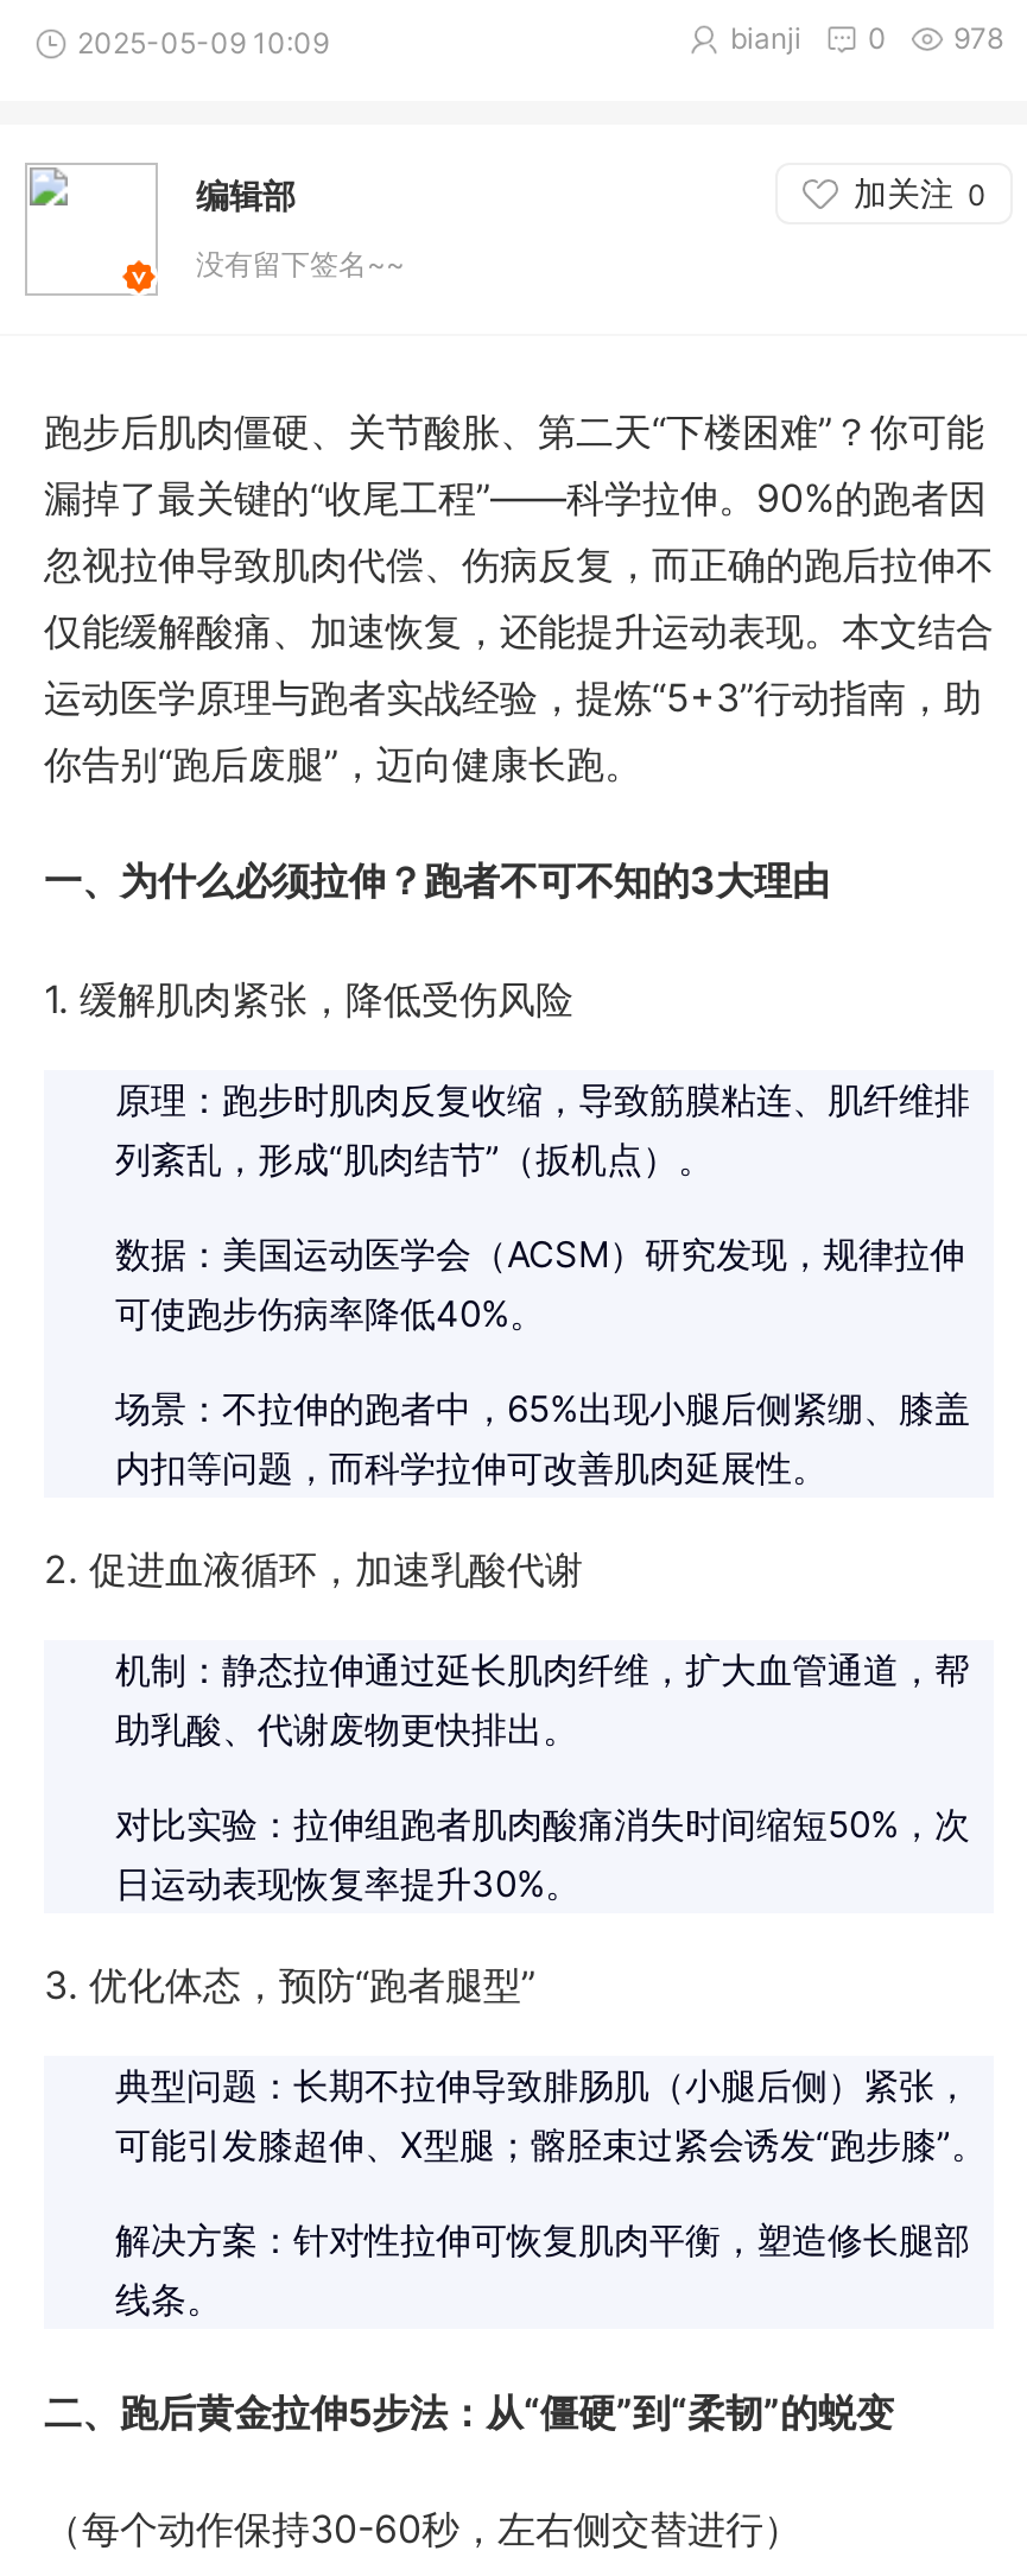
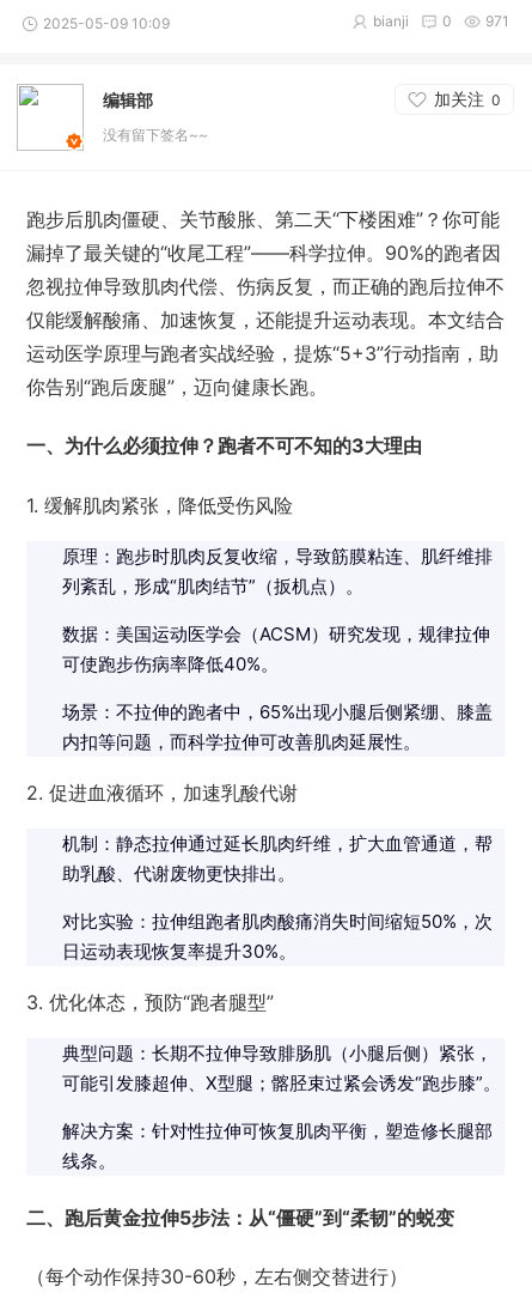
- bianji 0 978
+ bianji 0 971
